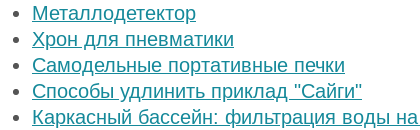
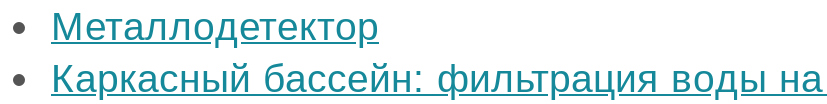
- Хрон для пневматики
- Самодельные портативные печки
- Способы удлинить приклад "Сайги"
